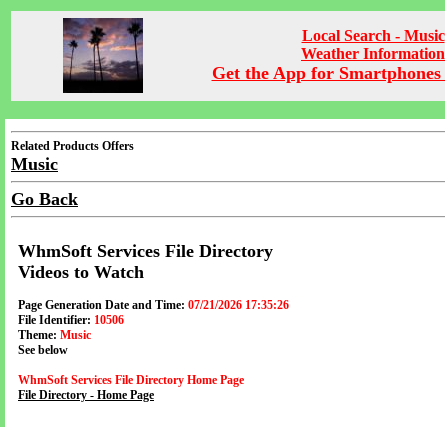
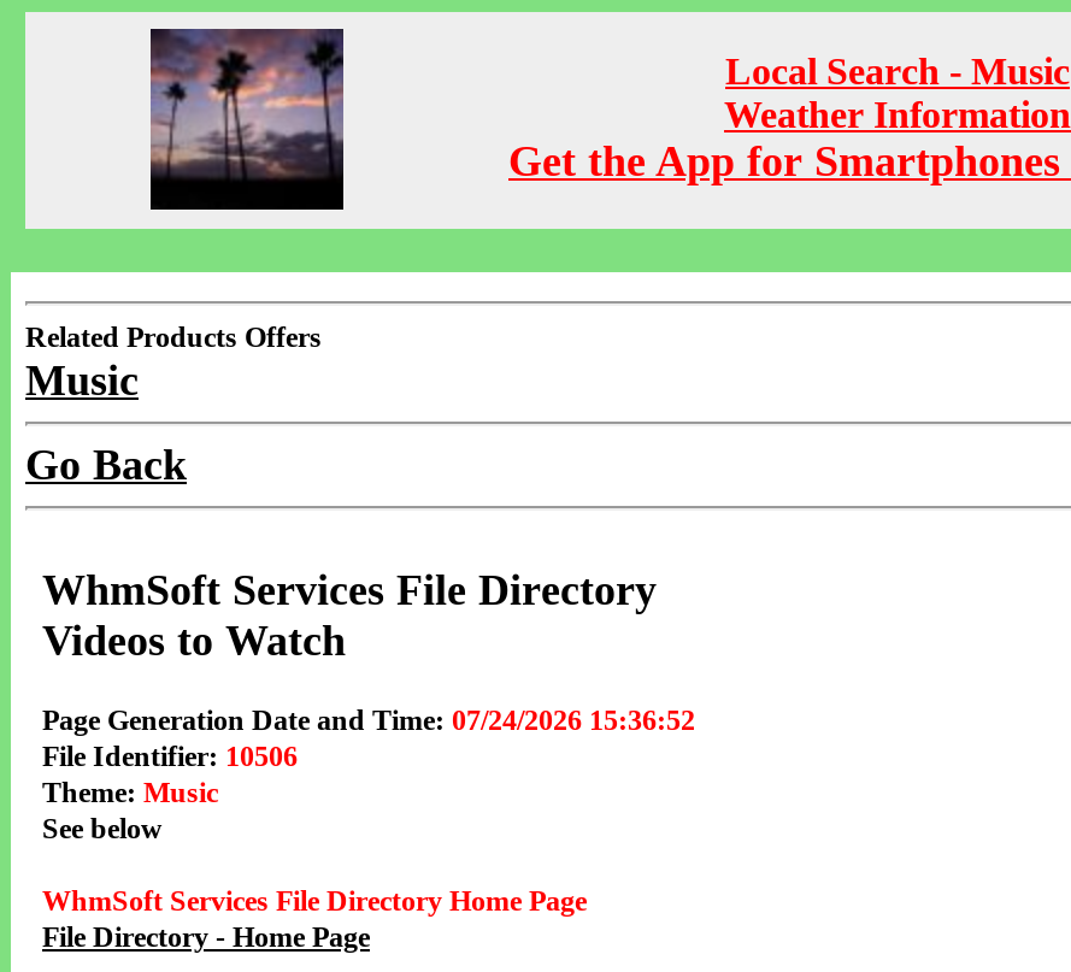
- Page Generation Date and Time: 07/21/2026 17:35:26
+ Page Generation Date and Time: 07/24/2026 15:36:52
